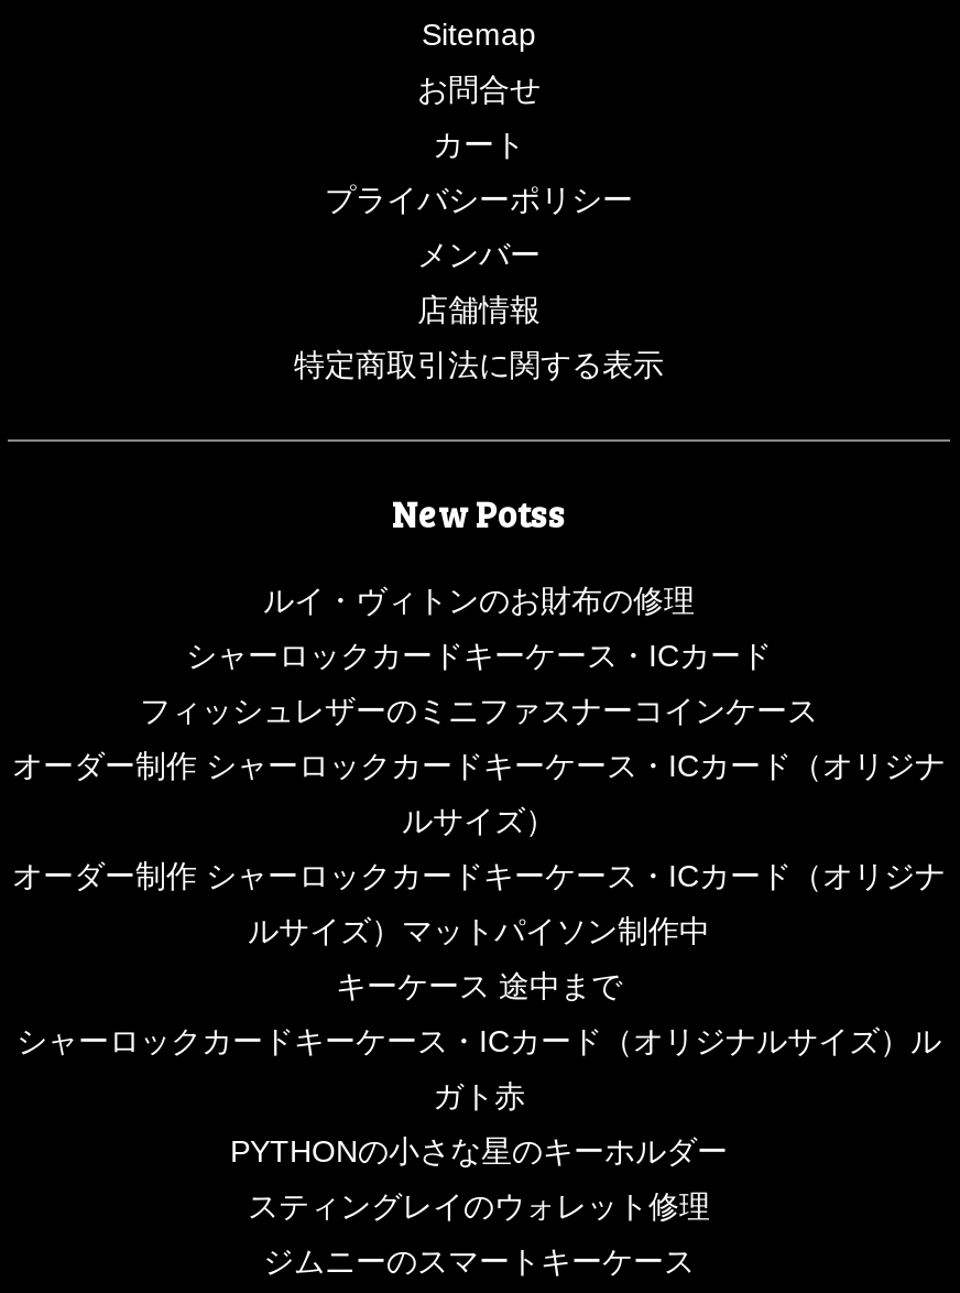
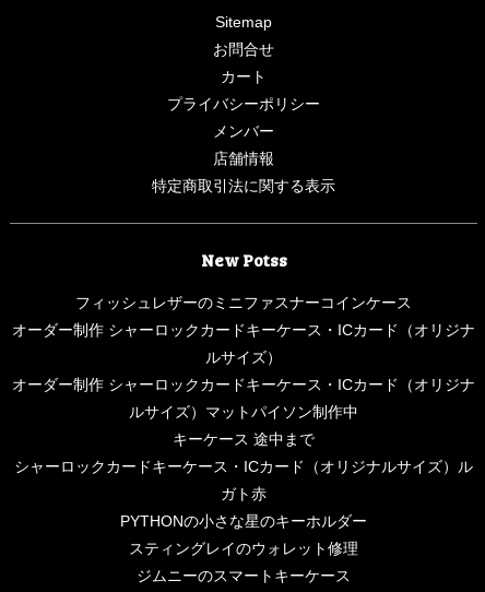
- ルイ・ヴィトンのお財布の修理
- シャーロックカードキーケース・ICカード
